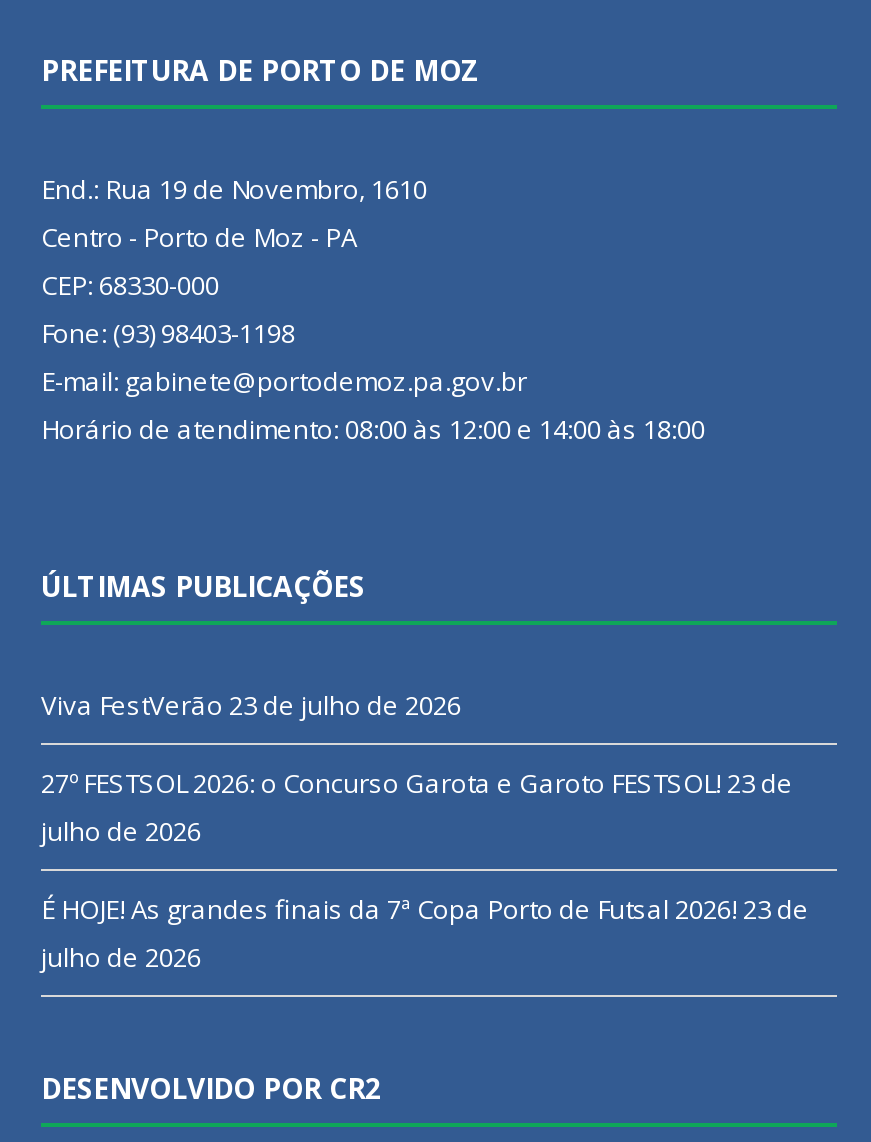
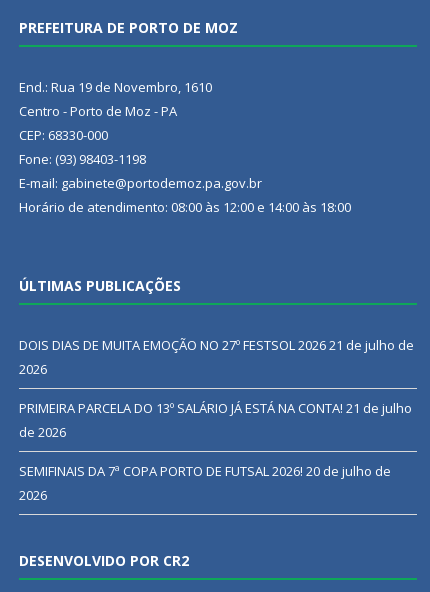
- Viva FestVerão 23 de julho de 2026
+ DOIS DIAS DE MUITA EMOÇÃO NO 27º FESTSOL 2026 21 de julho de
+ 2026

- 27º FESTSOL 2026: o Concurso Garota e Garoto FESTSOL! 23 de
- julho de 2026
+ PRIMEIRA PARCELA DO 13º SALÁRIO JÁ ESTÁ NA CONTA! 21 de julho
+ de 2026

- É HOJE! As grandes finais da 7ª Copa Porto de Futsal 2026! 23 de
- julho de 2026
+ SEMIFINAIS DA 7ª COPA PORTO DE FUTSAL 2026! 20 de julho de
+ 2026
